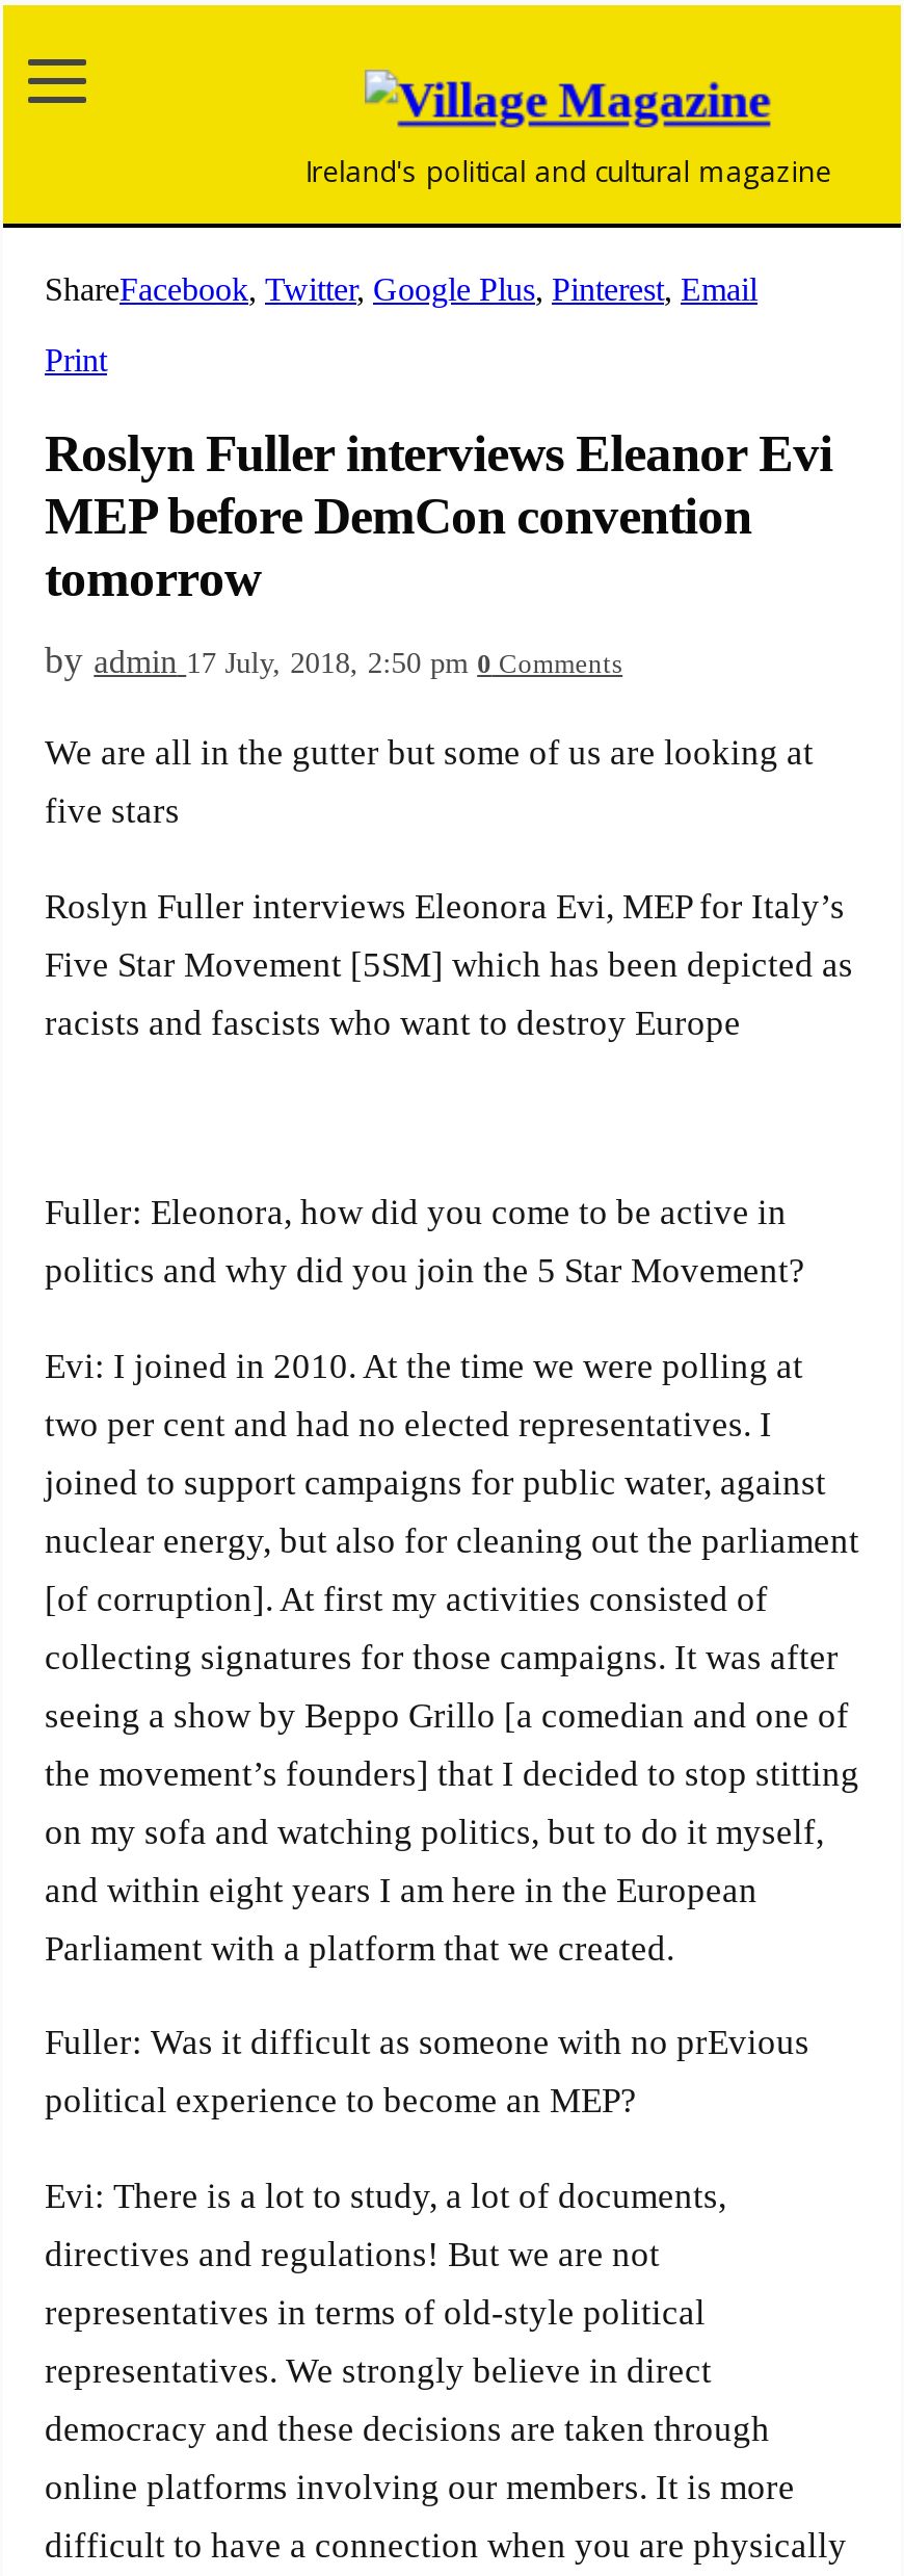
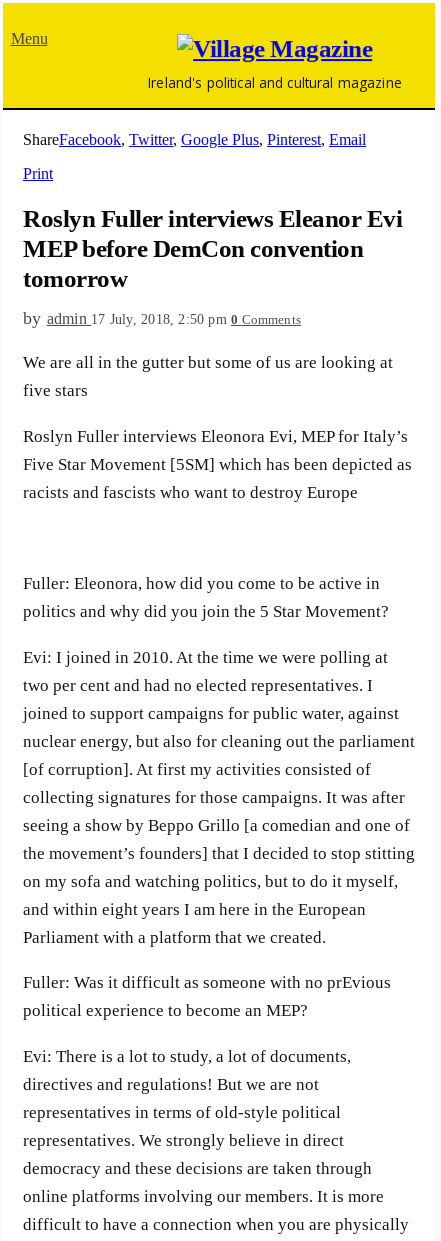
+ Menu
